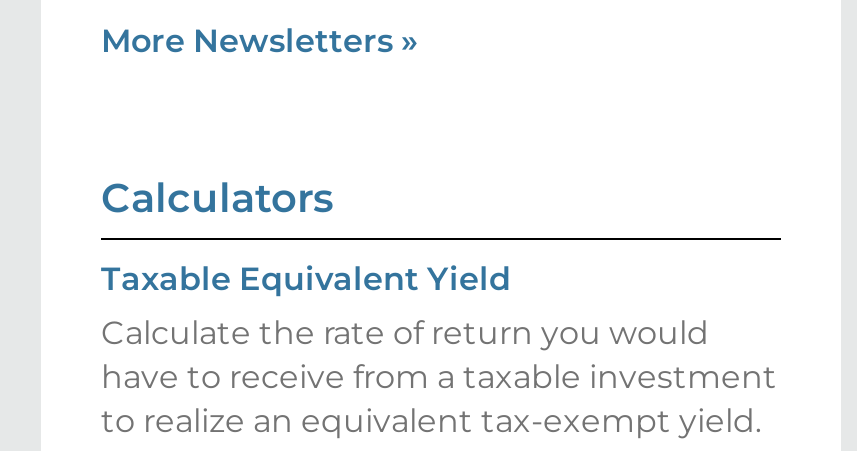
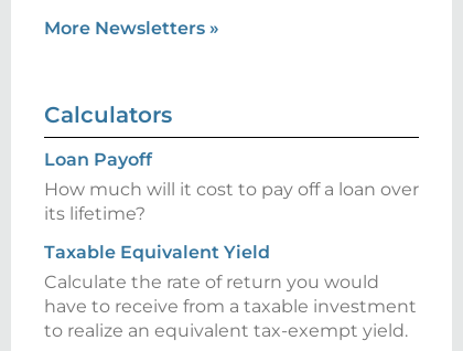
+ Loan Payoff
+ How much will it cost to pay off a loan over
+ its lifetime?
